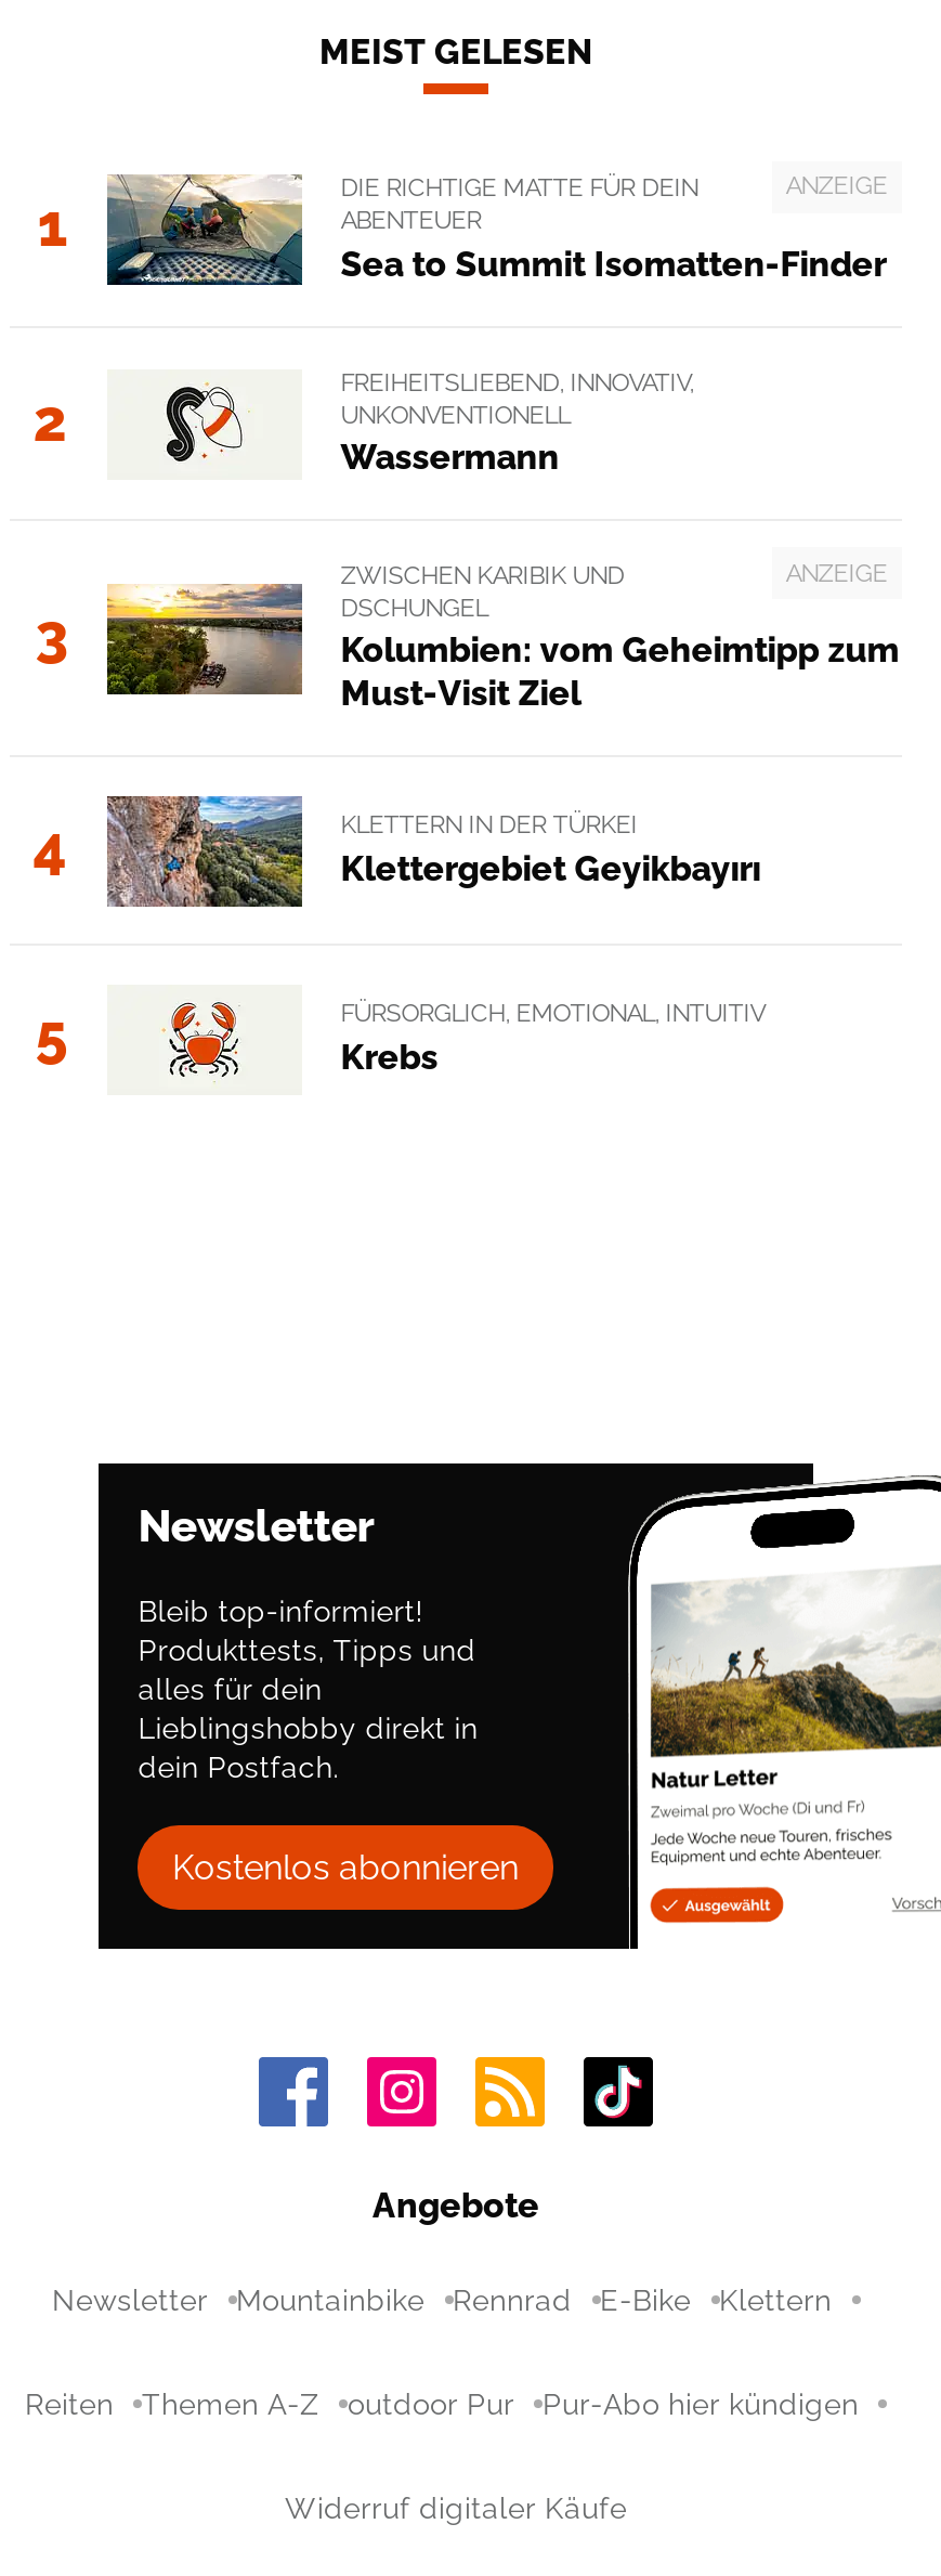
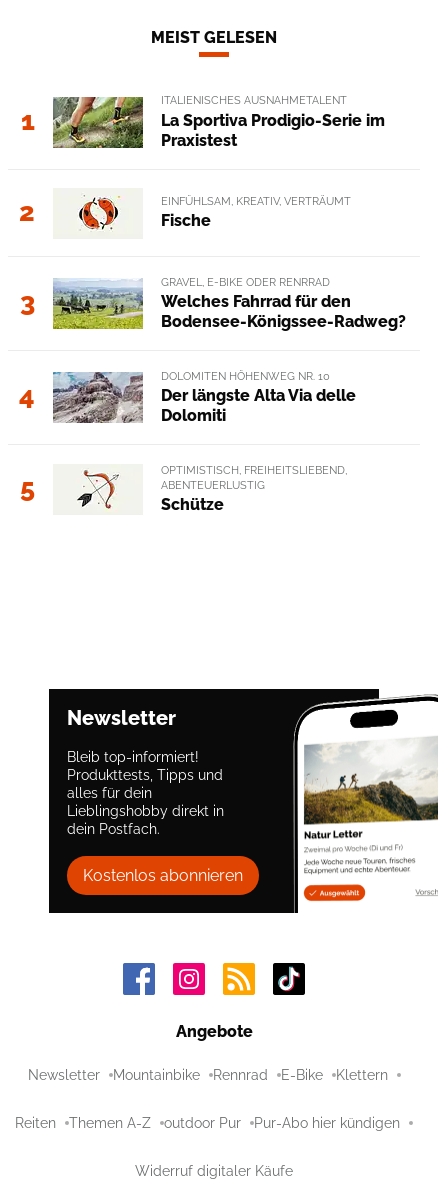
- [image]
- ANZEIGE
- DIE RICHTIGE MATTE FÜR DEIN
- ABENTEUER
- Sea to Summit Isomatten-Finder
+ [image]
+ ITALIENISCHES AUSNAHMETALENT
+ La Sportiva Prodigio-Serie im
+ Praxistest

- FREIHEITSLIEBEND, INNOVATIV,
- UNKONVENTIONELL
- Wassermann
+ EINFÜHLSAM, KREATIV, VERTRÄUMT
+ Fische

- [image]
+ [image]

- [image]
- ANZEIGE
- ZWISCHEN KARIBIK UND
- DSCHUNGEL
- Kolumbien: vom Geheimtipp zum
- Must-Visit Ziel
+ [image]
+ GRAVEL, E-BIKE ODER RENRRAD
+ Welches Fahrrad für den
+ Bodensee-Königssee-Radweg?

- [image]
- KLETTERN IN DER TÜRKEI
- Klettergebiet Geyikbayırı
+ [image]
+ DOLOMITEN HÖHENWEG NR. 10
+ Der längste Alta Via delle
+ Dolomiti

- [image]
+ [image]

- FÜRSORGLICH, EMOTIONAL, INTUITIV
- Krebs
+ OPTIMISTISCH, FREIHEITSLIEBEND,
+ ABENTEUERLUSTIG
+ Schütze
